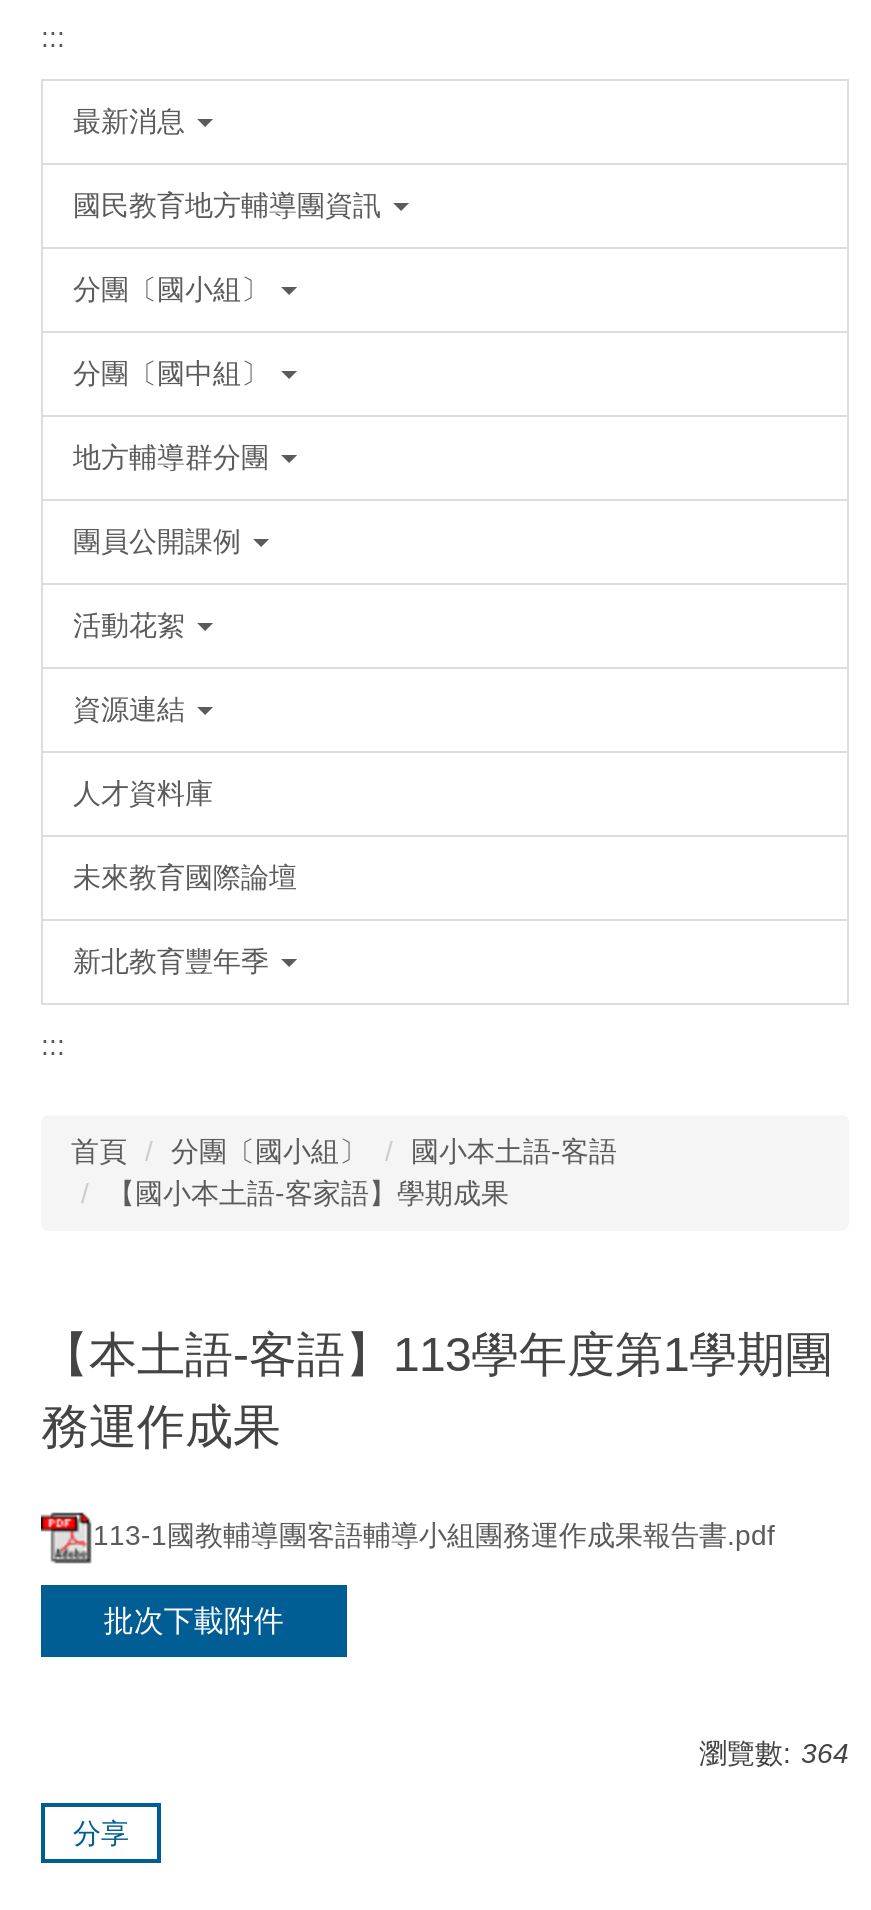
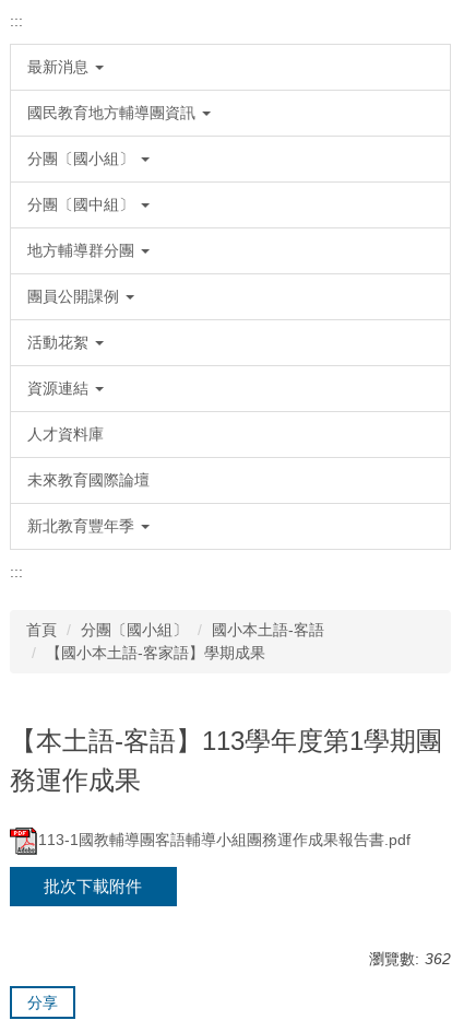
- 瀏覽數: 364
+ 瀏覽數: 362
